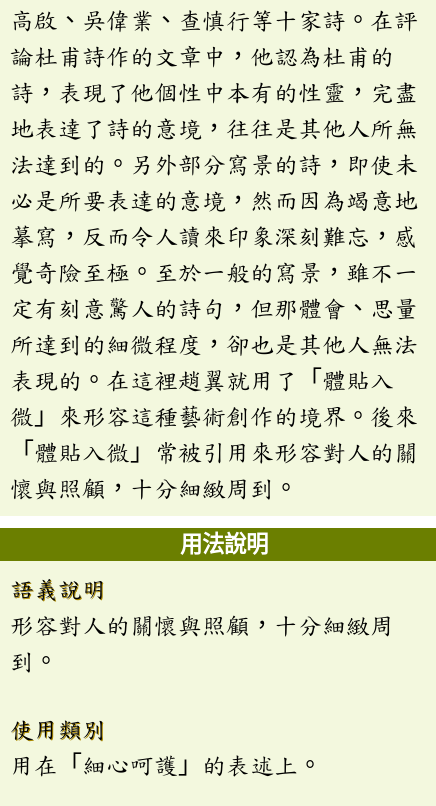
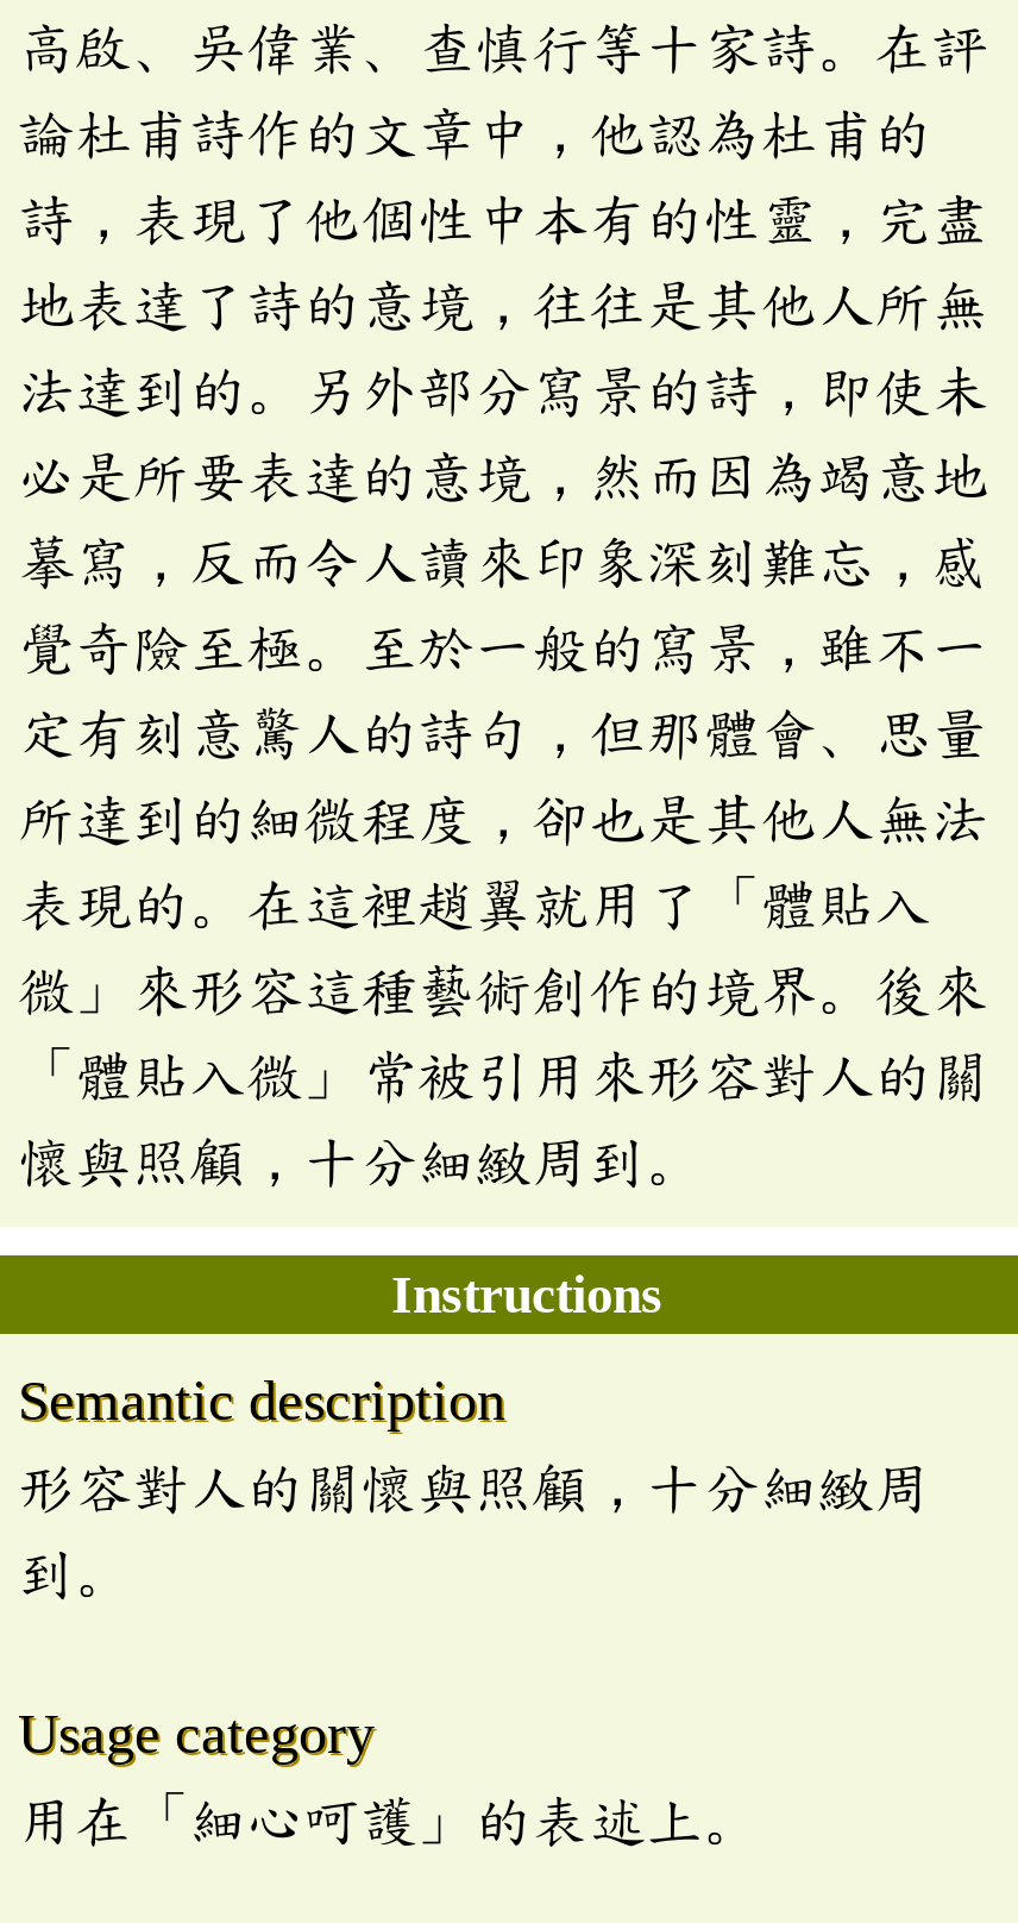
- 用法說明
+ Instructions

- 語義說明
+ Semantic description

- 使用類別
+ Usage category
